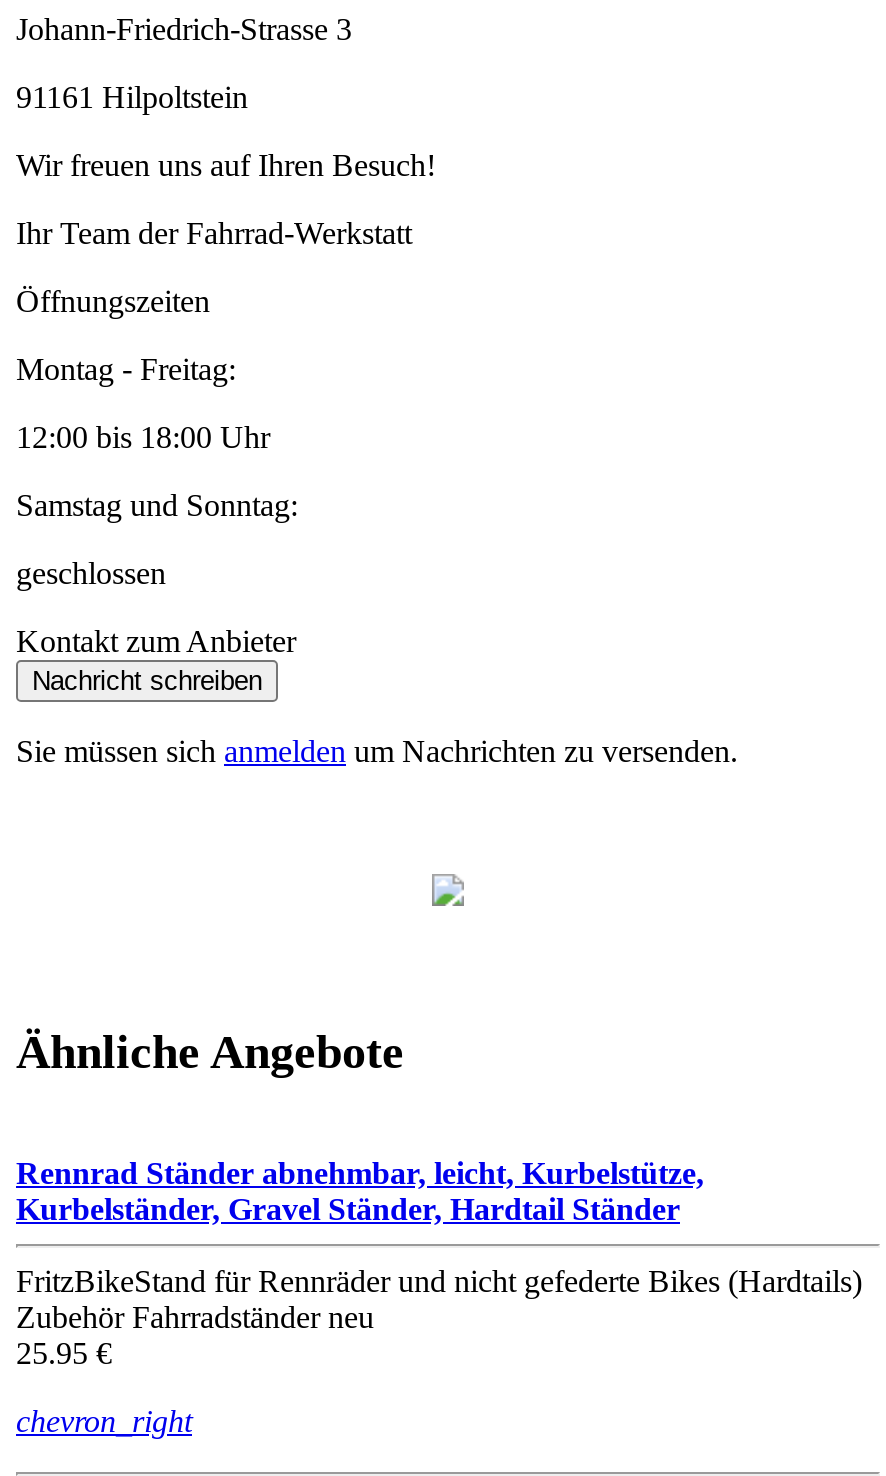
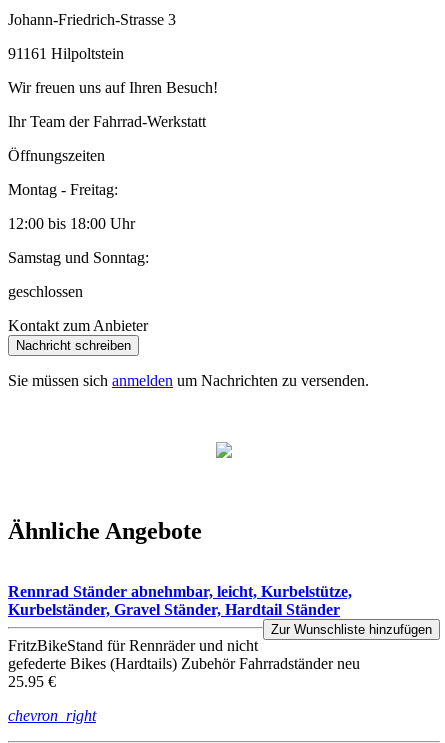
- FritzBikeStand für Rennräder und nicht gefederte Bikes (Hardtails)
- Zubehör Fahrradständer neu
+ Zur Wunschliste hinzufügen
+ FritzBikeStand für Rennräder und nicht
+ gefederte Bikes (Hardtails) Zubehör Fahrradständer neu
